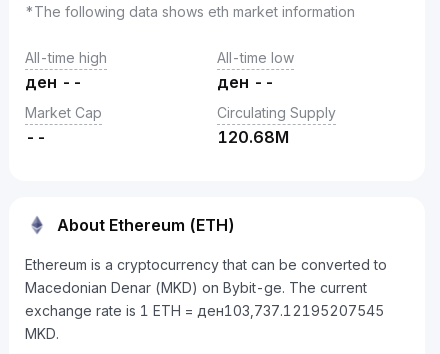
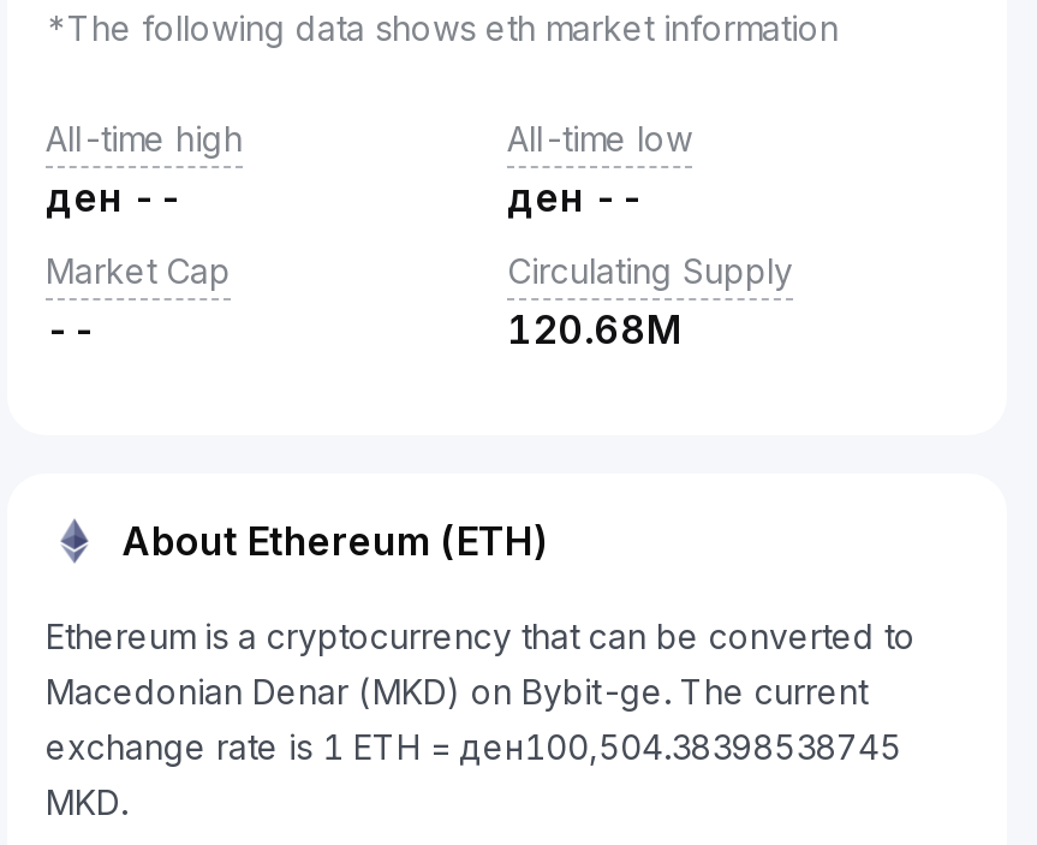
- exchange rate is 1 ETH = ден103,737.12195207545
+ exchange rate is 1 ETH = ден100,504.38398538745
